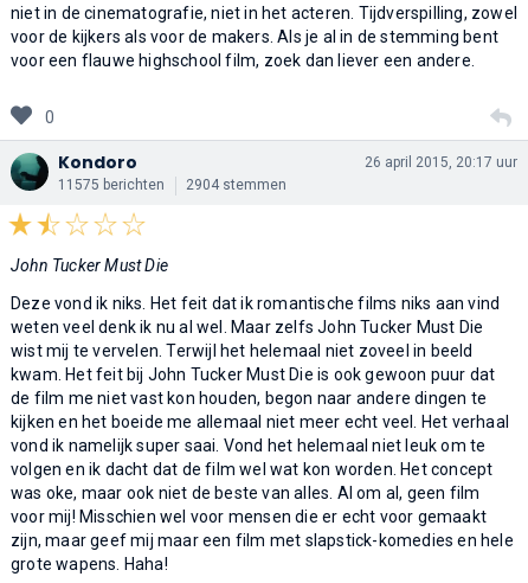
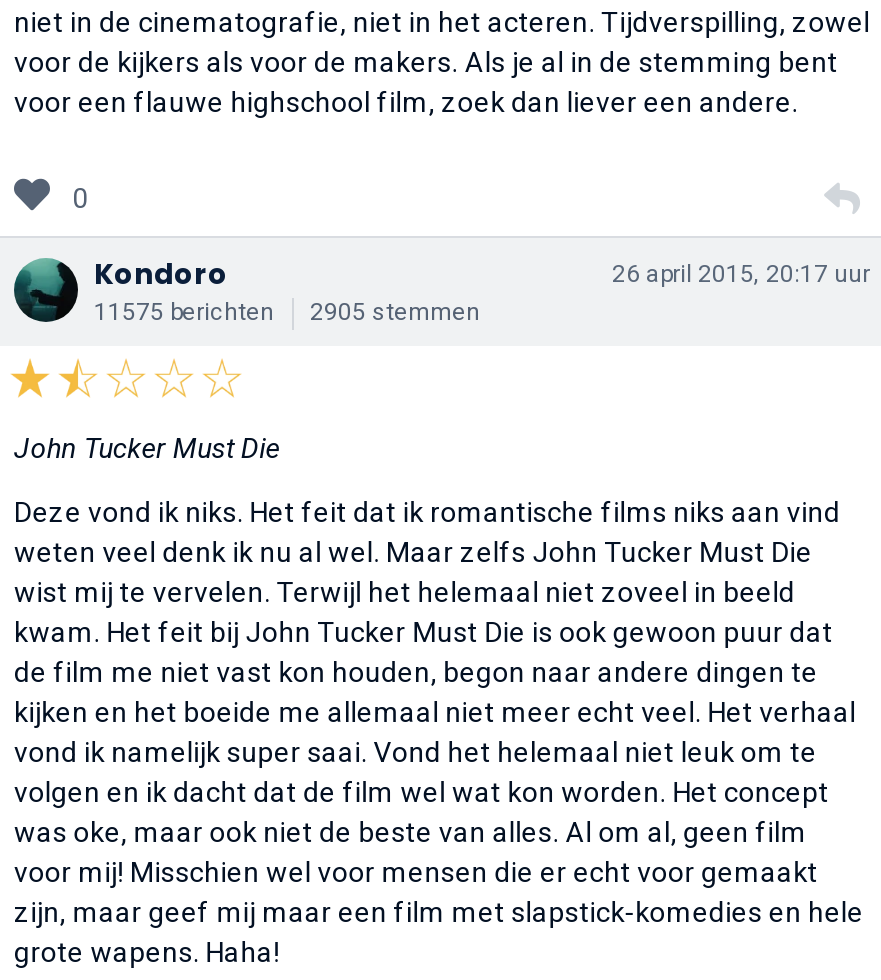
- 11575 berichten 2904 stemmen
+ 11575 berichten 2905 stemmen
